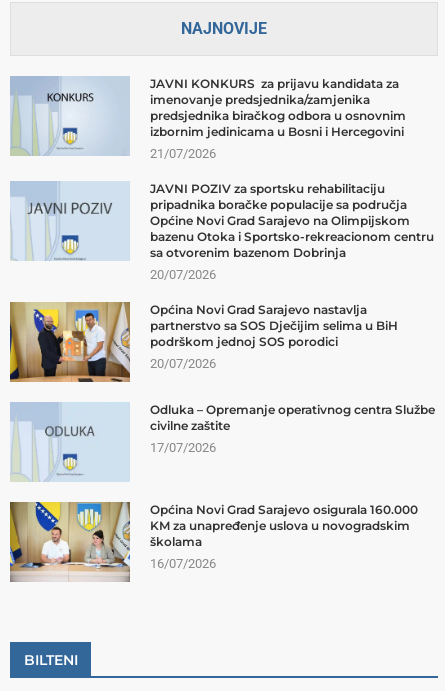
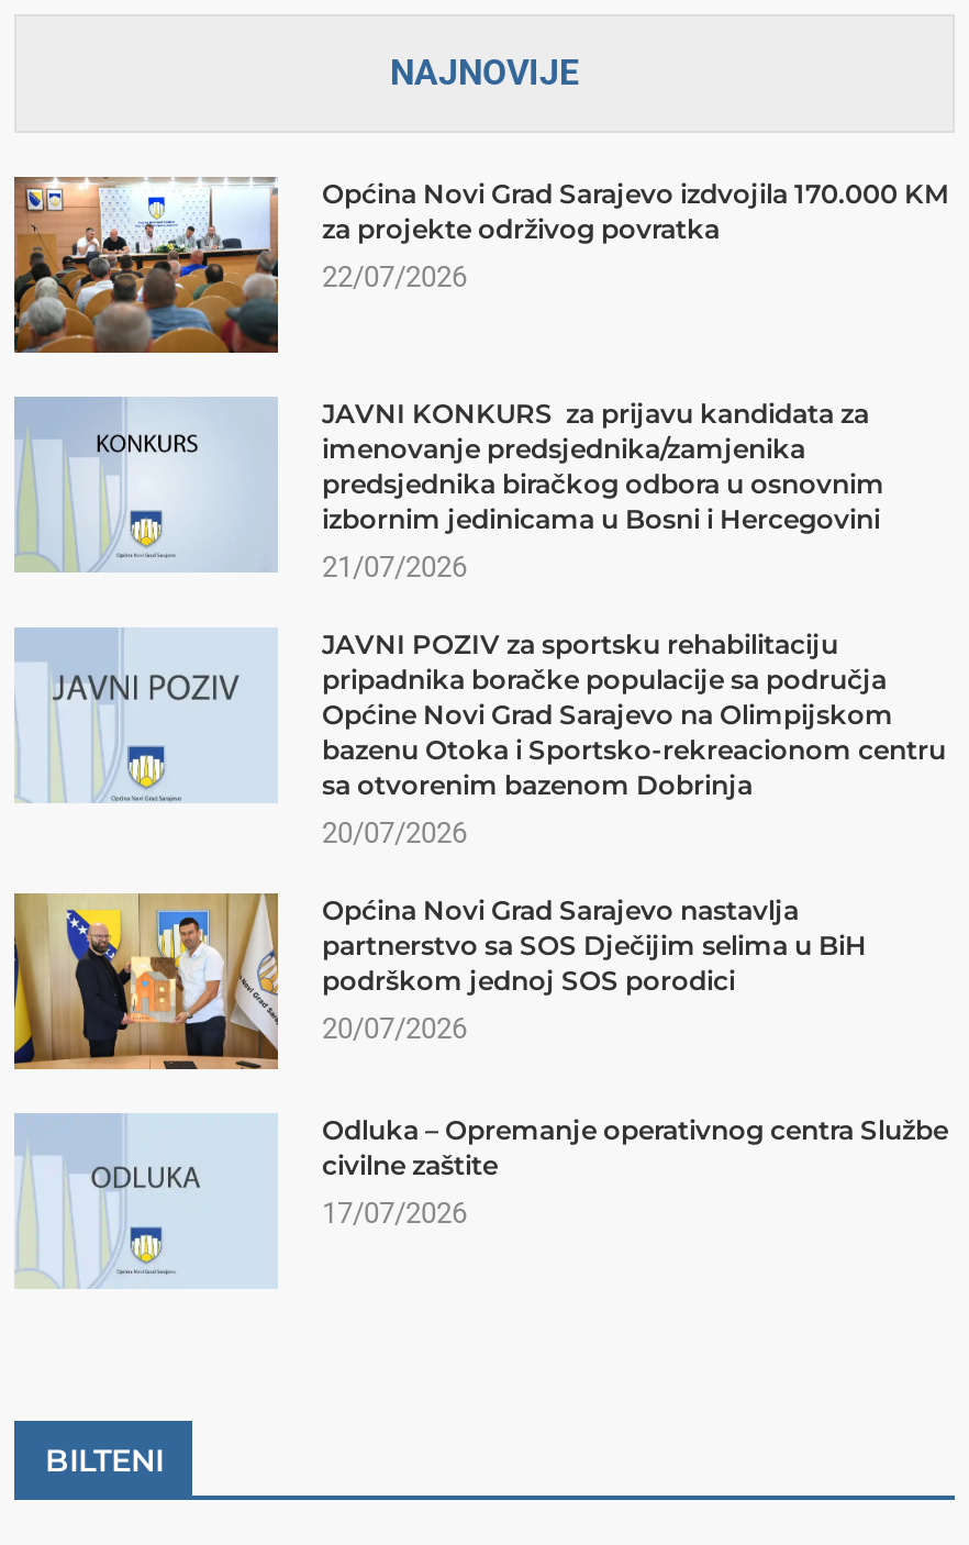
+ [image]
+ Općina Novi Grad Sarajevo izdvojila 170.000 KM
+ za projekte održivog povratka
+ 22/07/2026

moved down: [image] | JAVNI KONKURS za prijavu kandidata za | imenovanje predsjednika/zamjenika | ... | civilne zaštite | 17/07/2026

- [image]
- Općina Novi Grad Sarajevo osigurala 160.000
- KM za unapređenje uslova u novogradskim
- školama
- 16/07/2026
